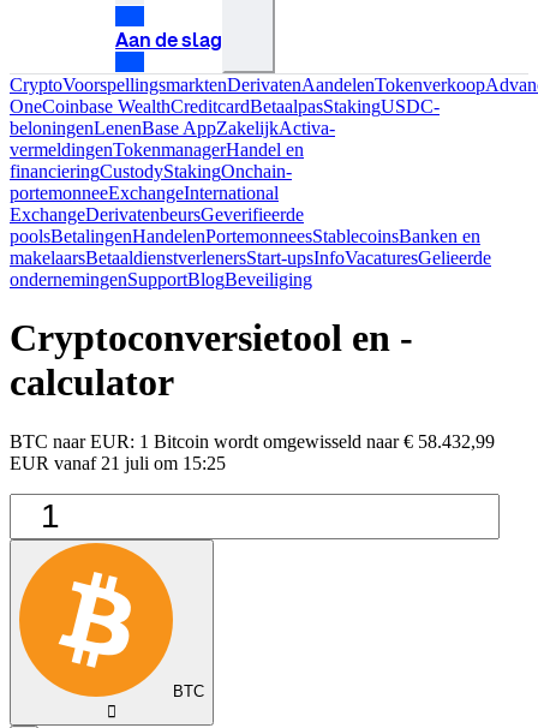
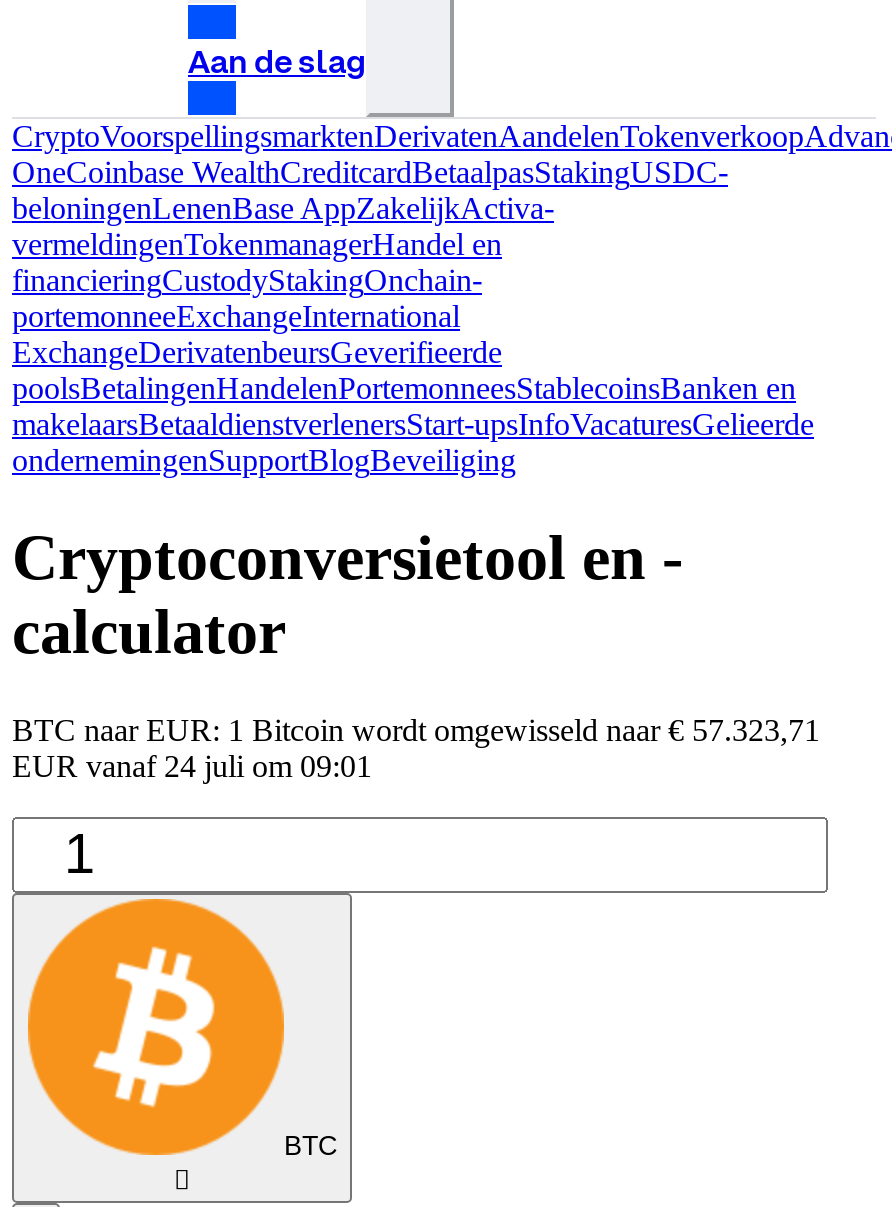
- BTC naar EUR: 1 Bitcoin wordt omgewisseld naar € 58.432,99
+ BTC naar EUR: 1 Bitcoin wordt omgewisseld naar € 57.323,71

- EUR vanaf 21 juli om 15:25
+ EUR vanaf 24 juli om 09:01
